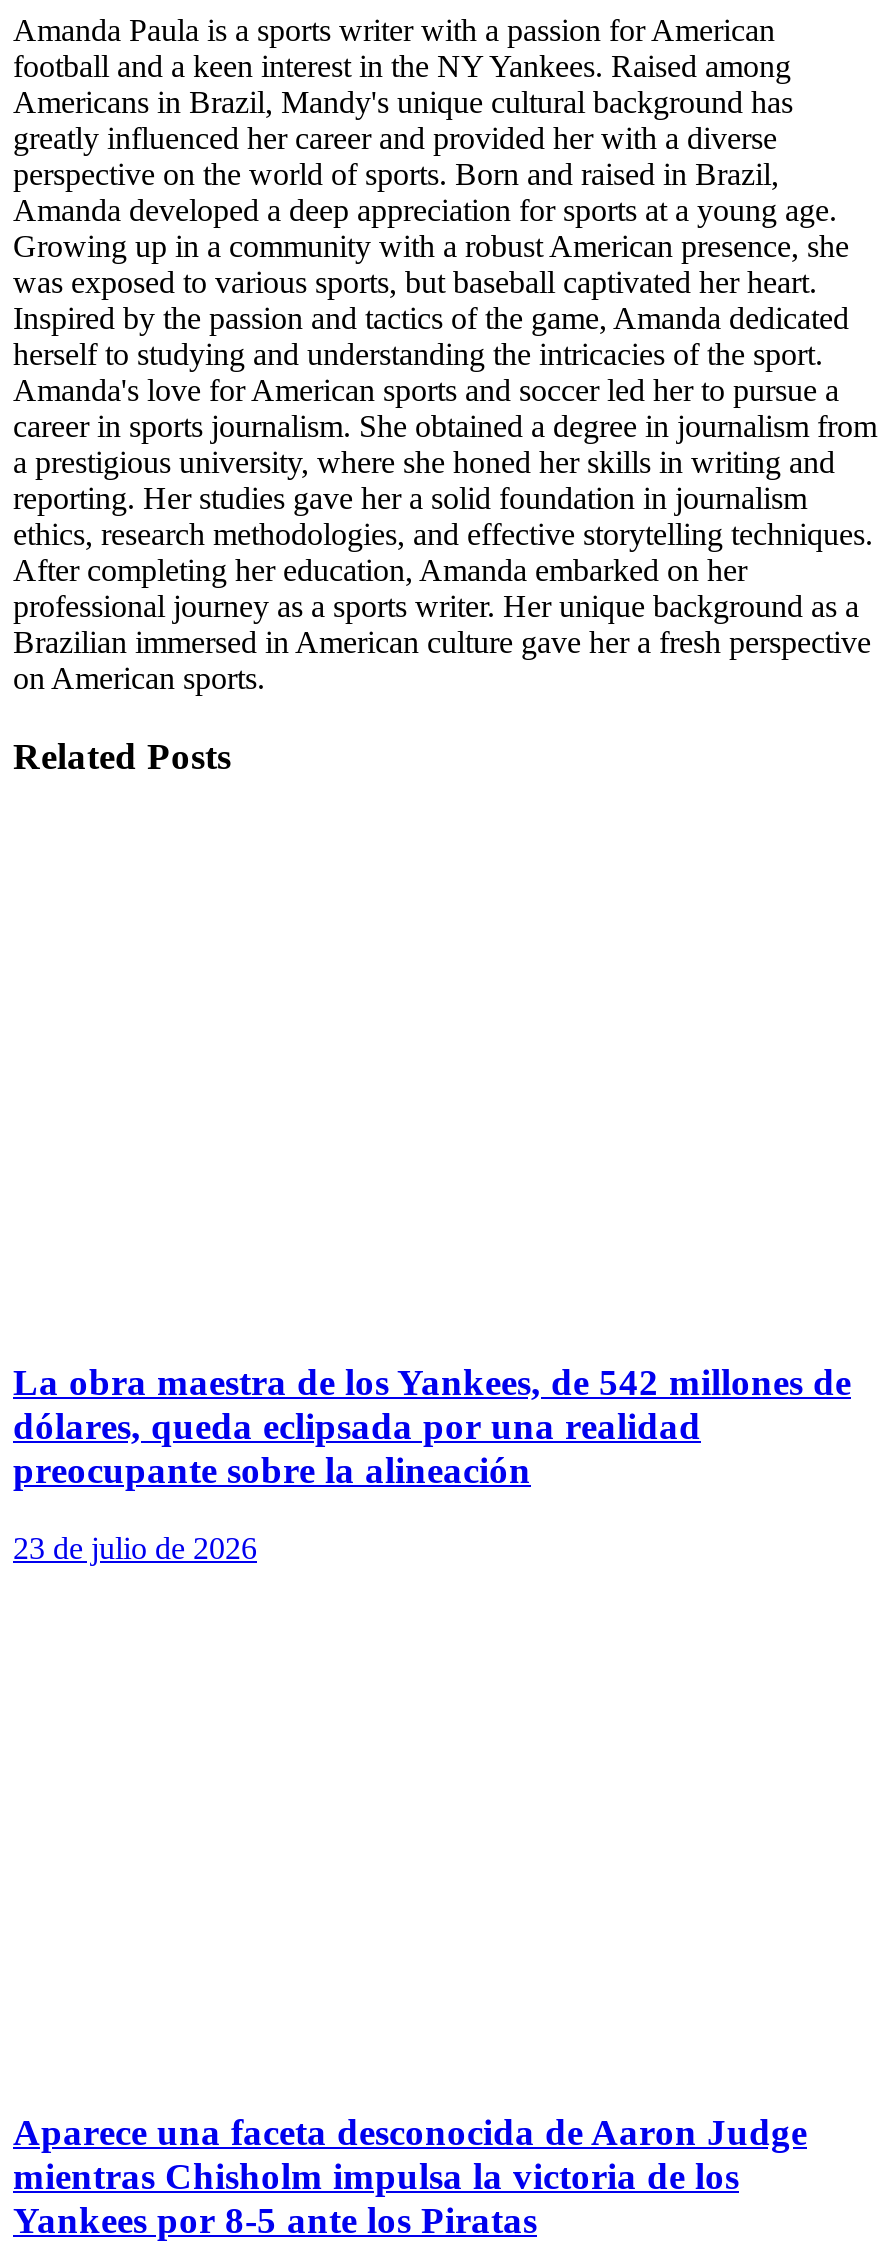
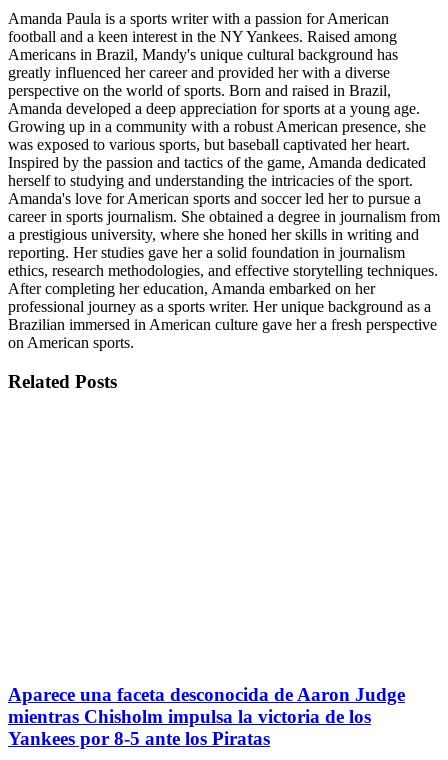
- La obra maestra de los Yankees, de 542 millones de
- dólares, queda eclipsada por una realidad
- preocupante sobre la alineación
- 23 de julio de 2026
